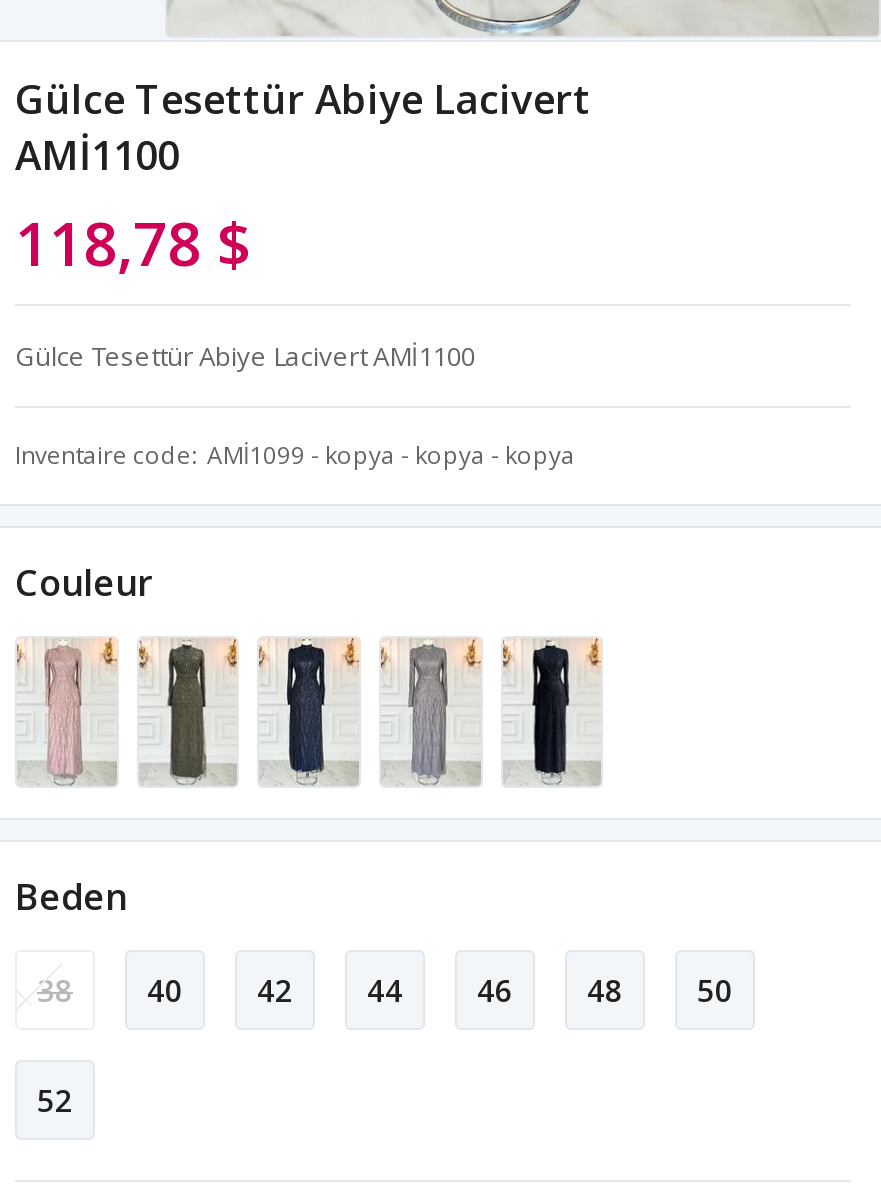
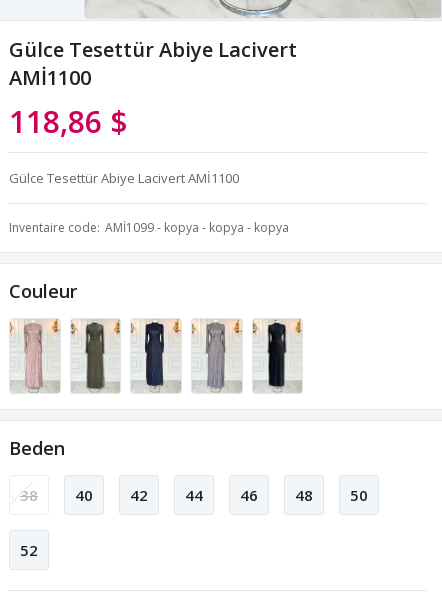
- 118,78 $
+ 118,86 $
